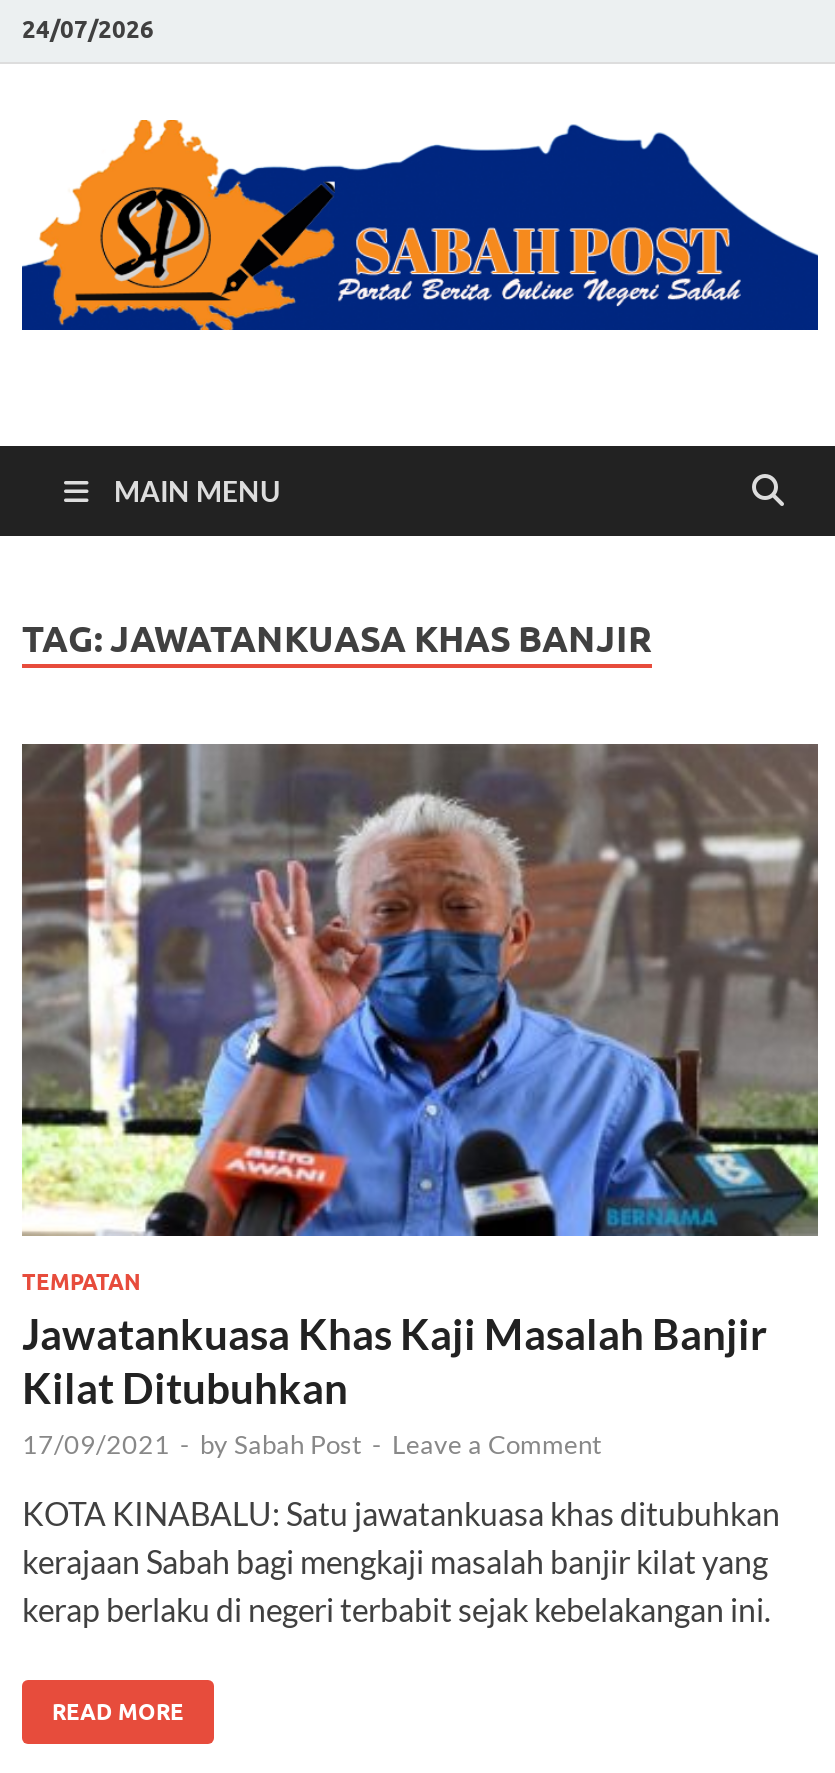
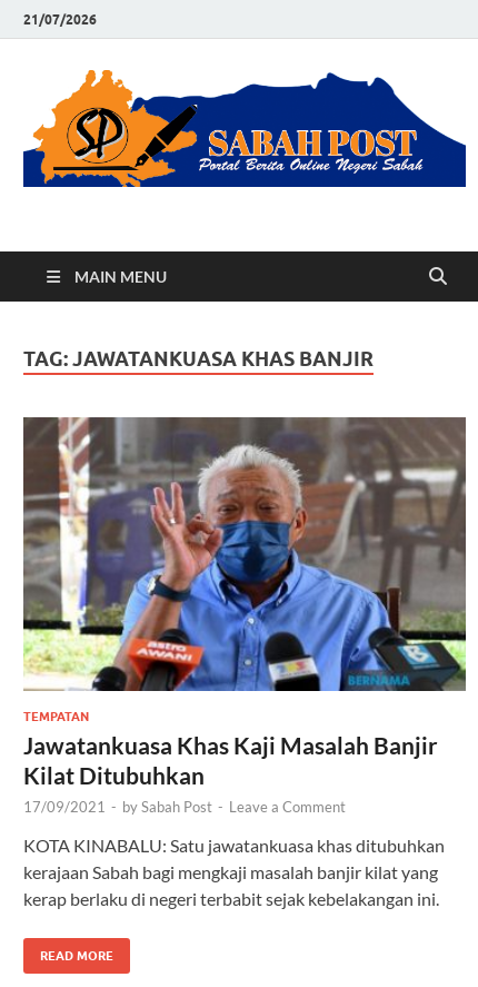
- 24/07/2026
+ 21/07/2026
